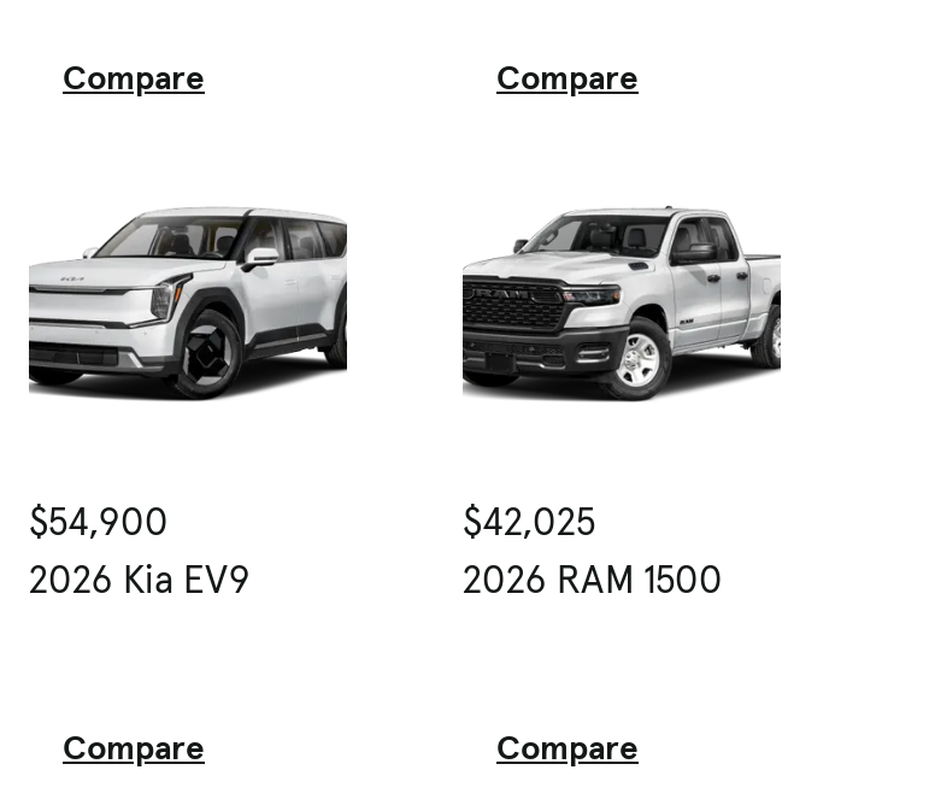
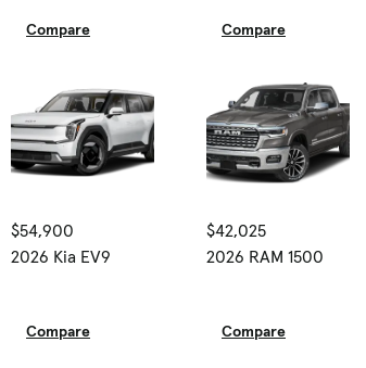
- [image]
+ [image]
